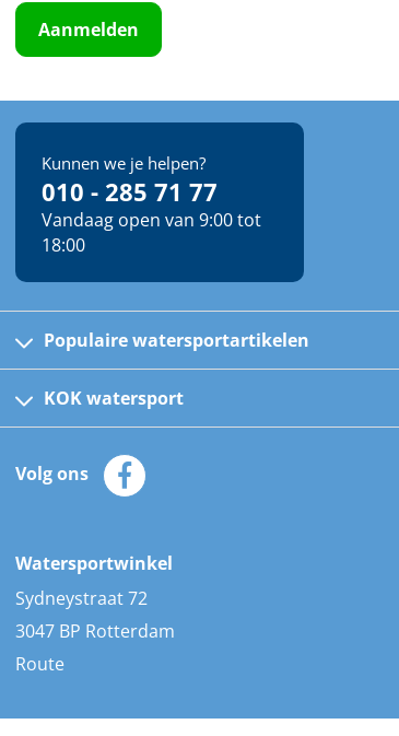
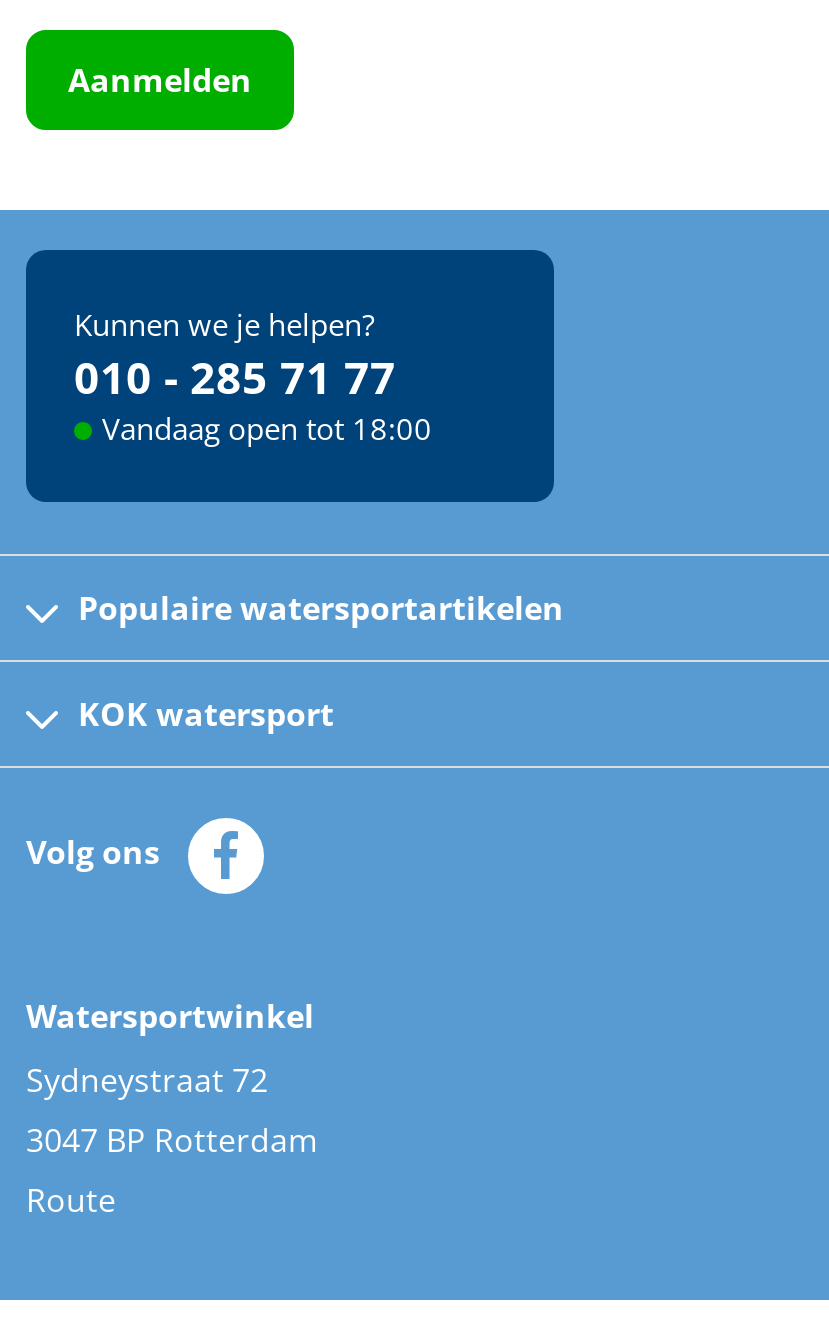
- Vandaag open van 9:00 tot
- 18:00
+ Vandaag open tot 18:00
